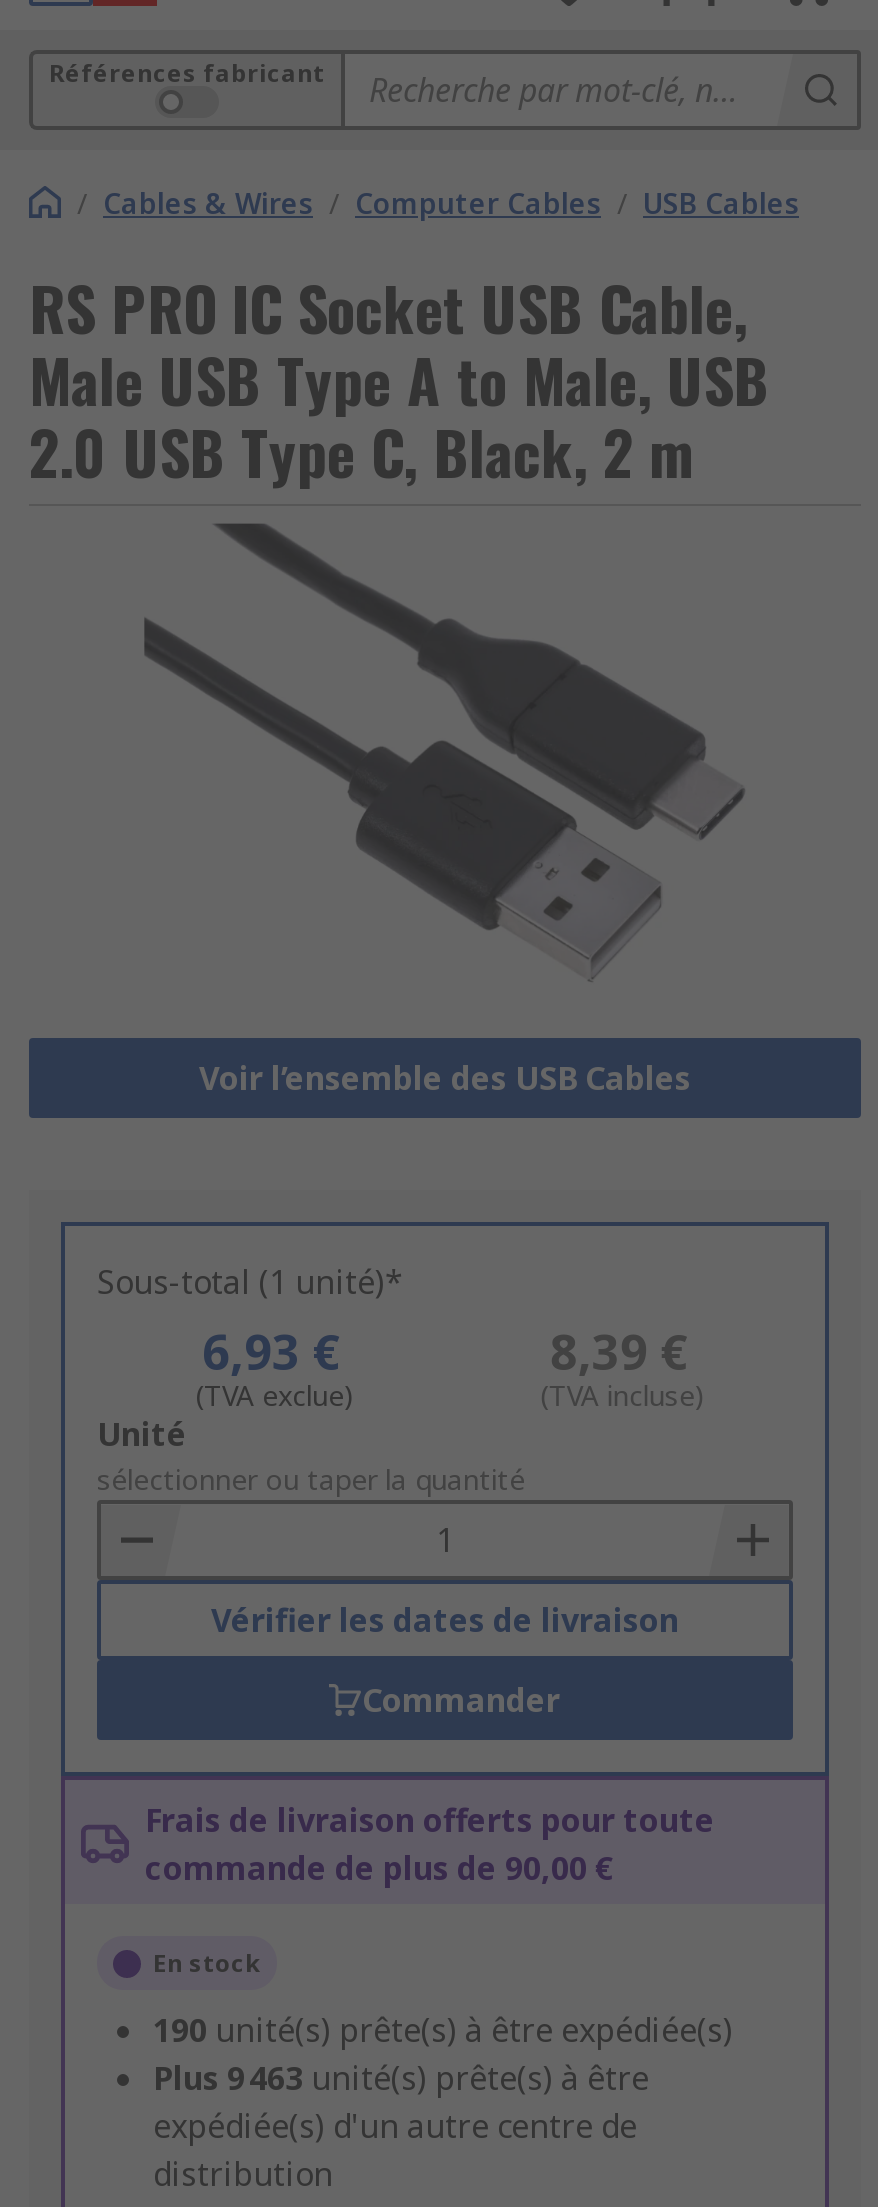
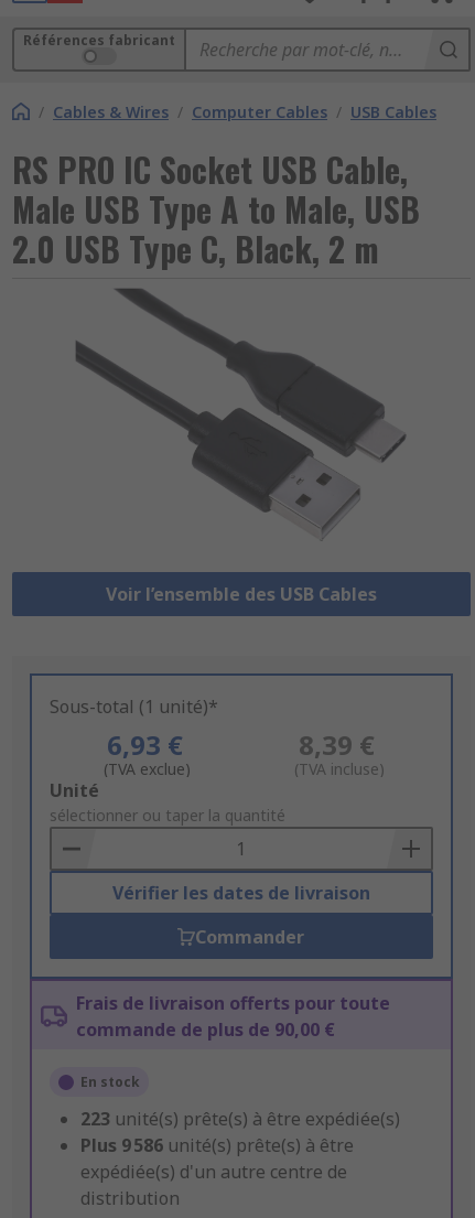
- 190 unité(s) prête(s) à être expédiée(s)
+ 223 unité(s) prête(s) à être expédiée(s)

- Plus 9 463 unité(s) prête(s) à être
+ Plus 9 586 unité(s) prête(s) à être
